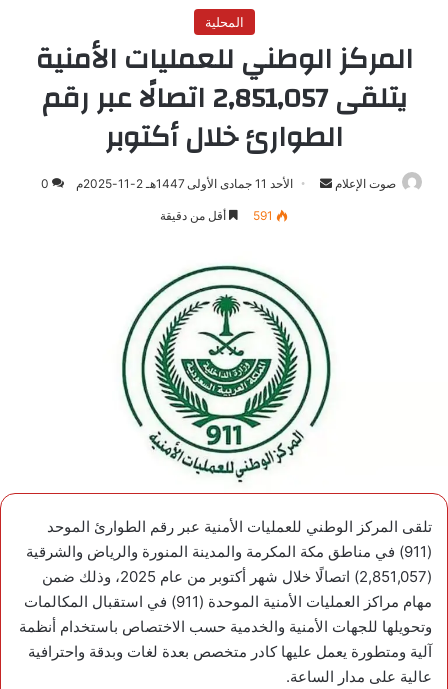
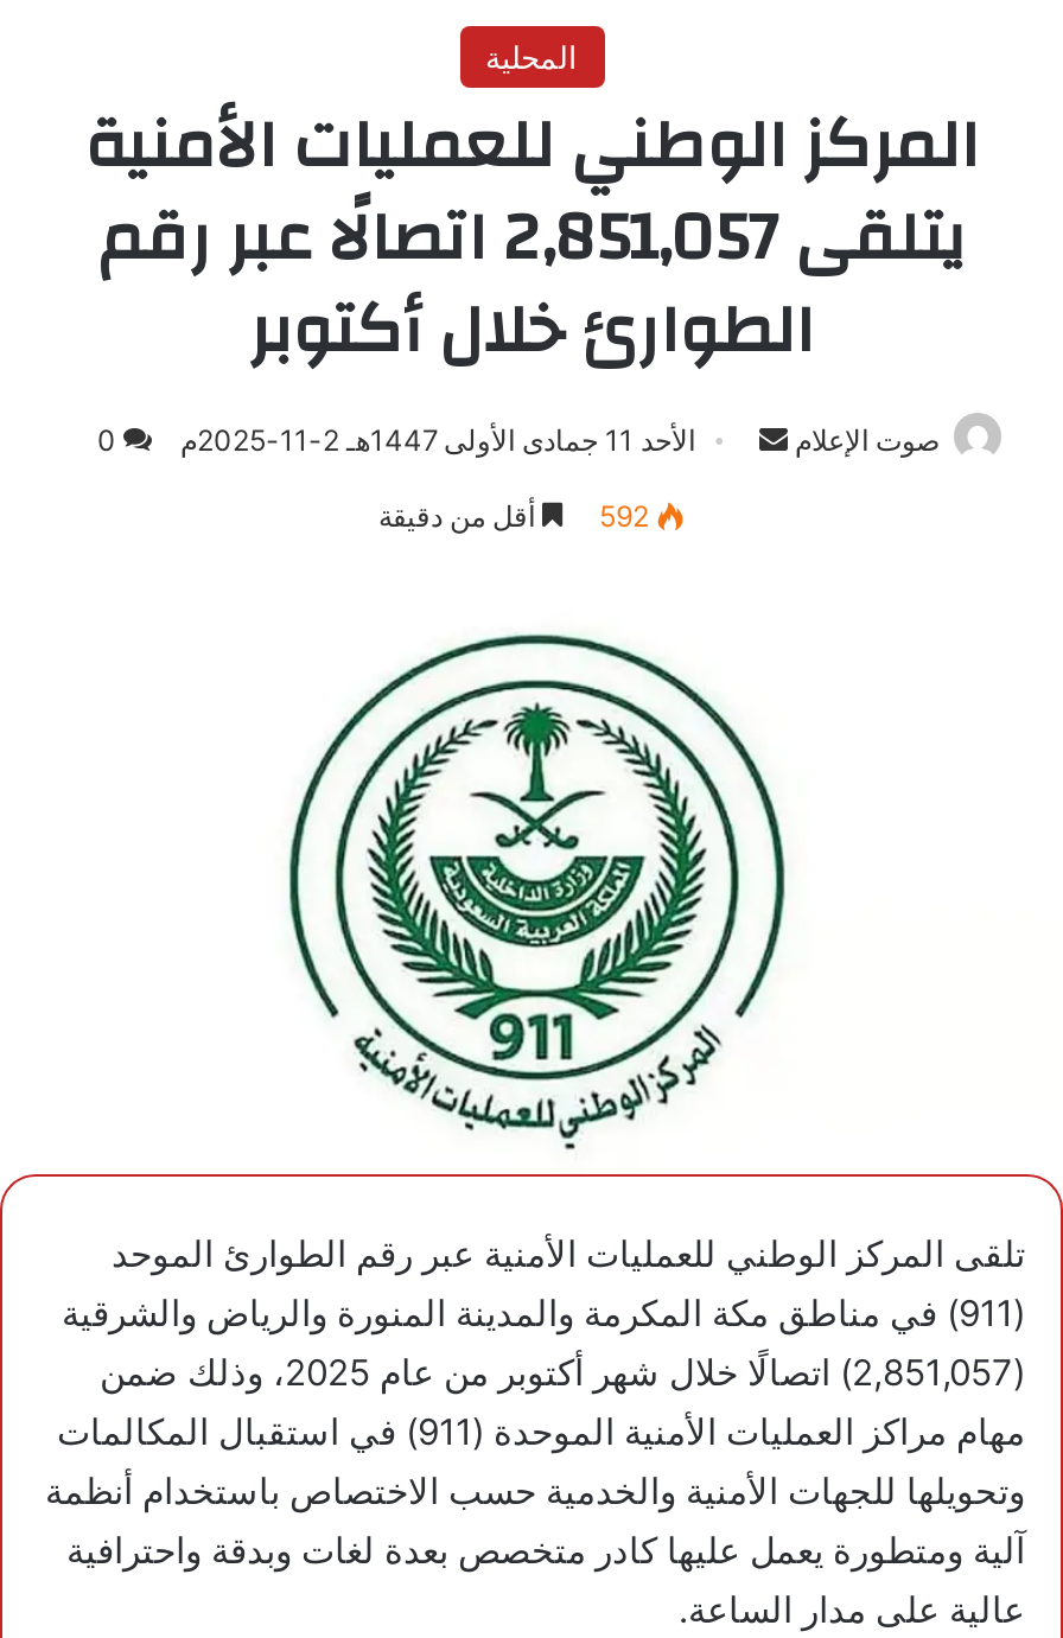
- 591
+ 592
